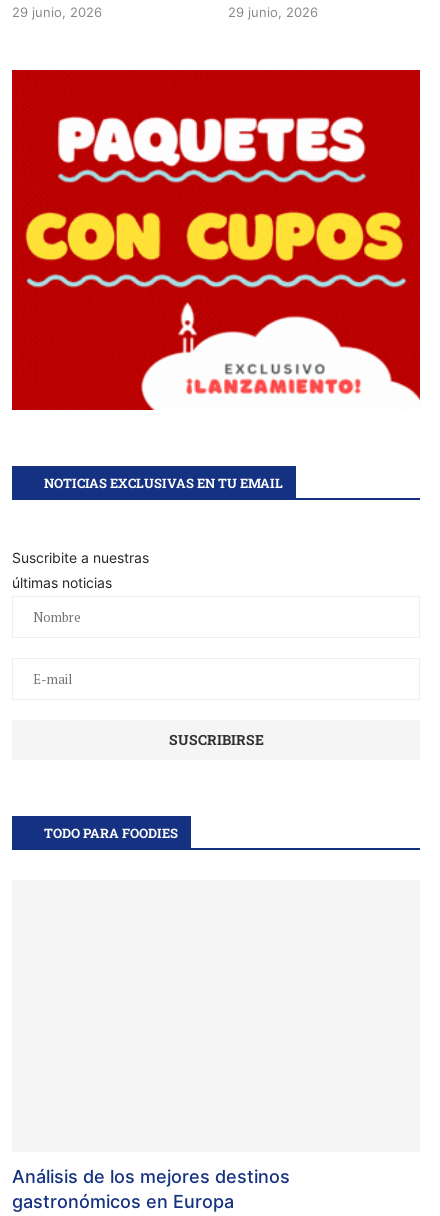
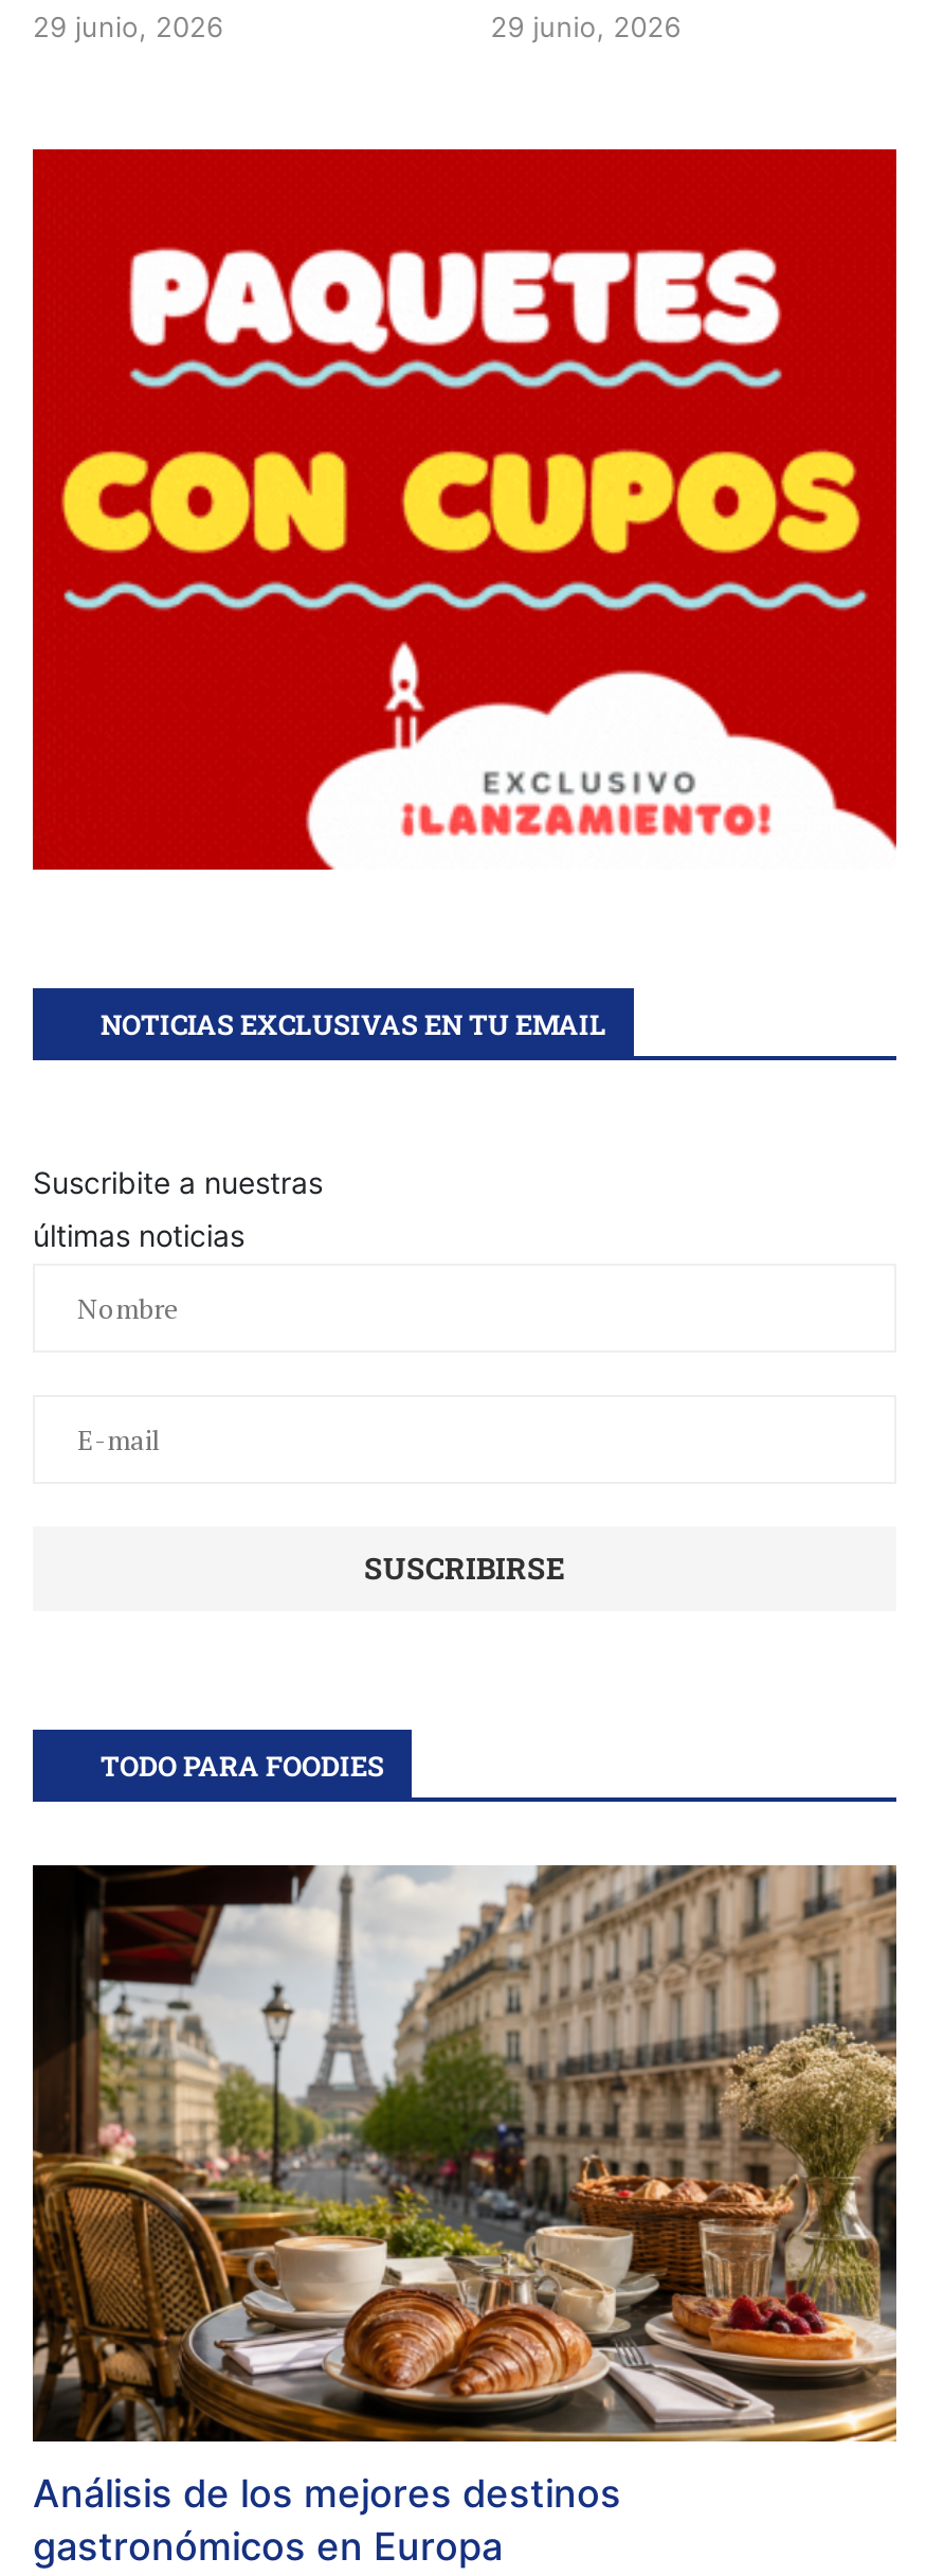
+ [image]
